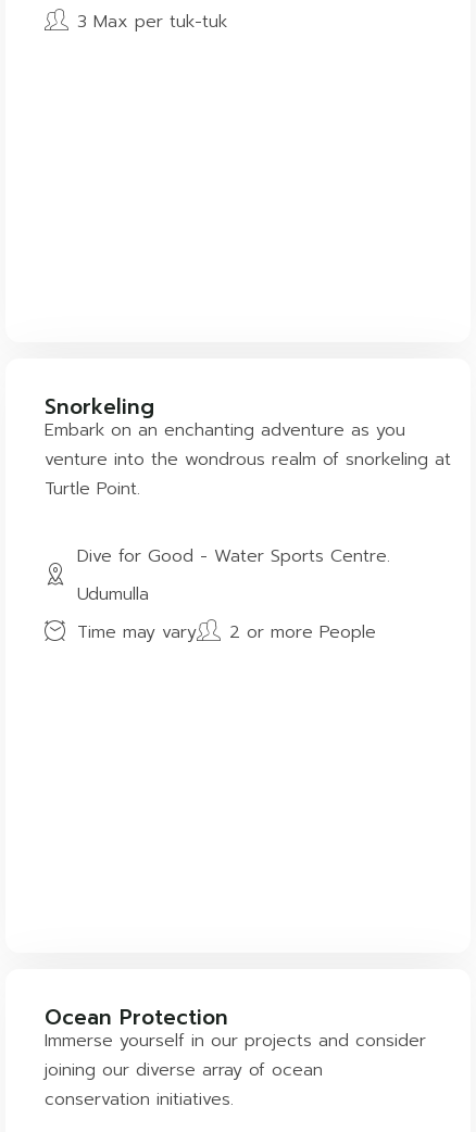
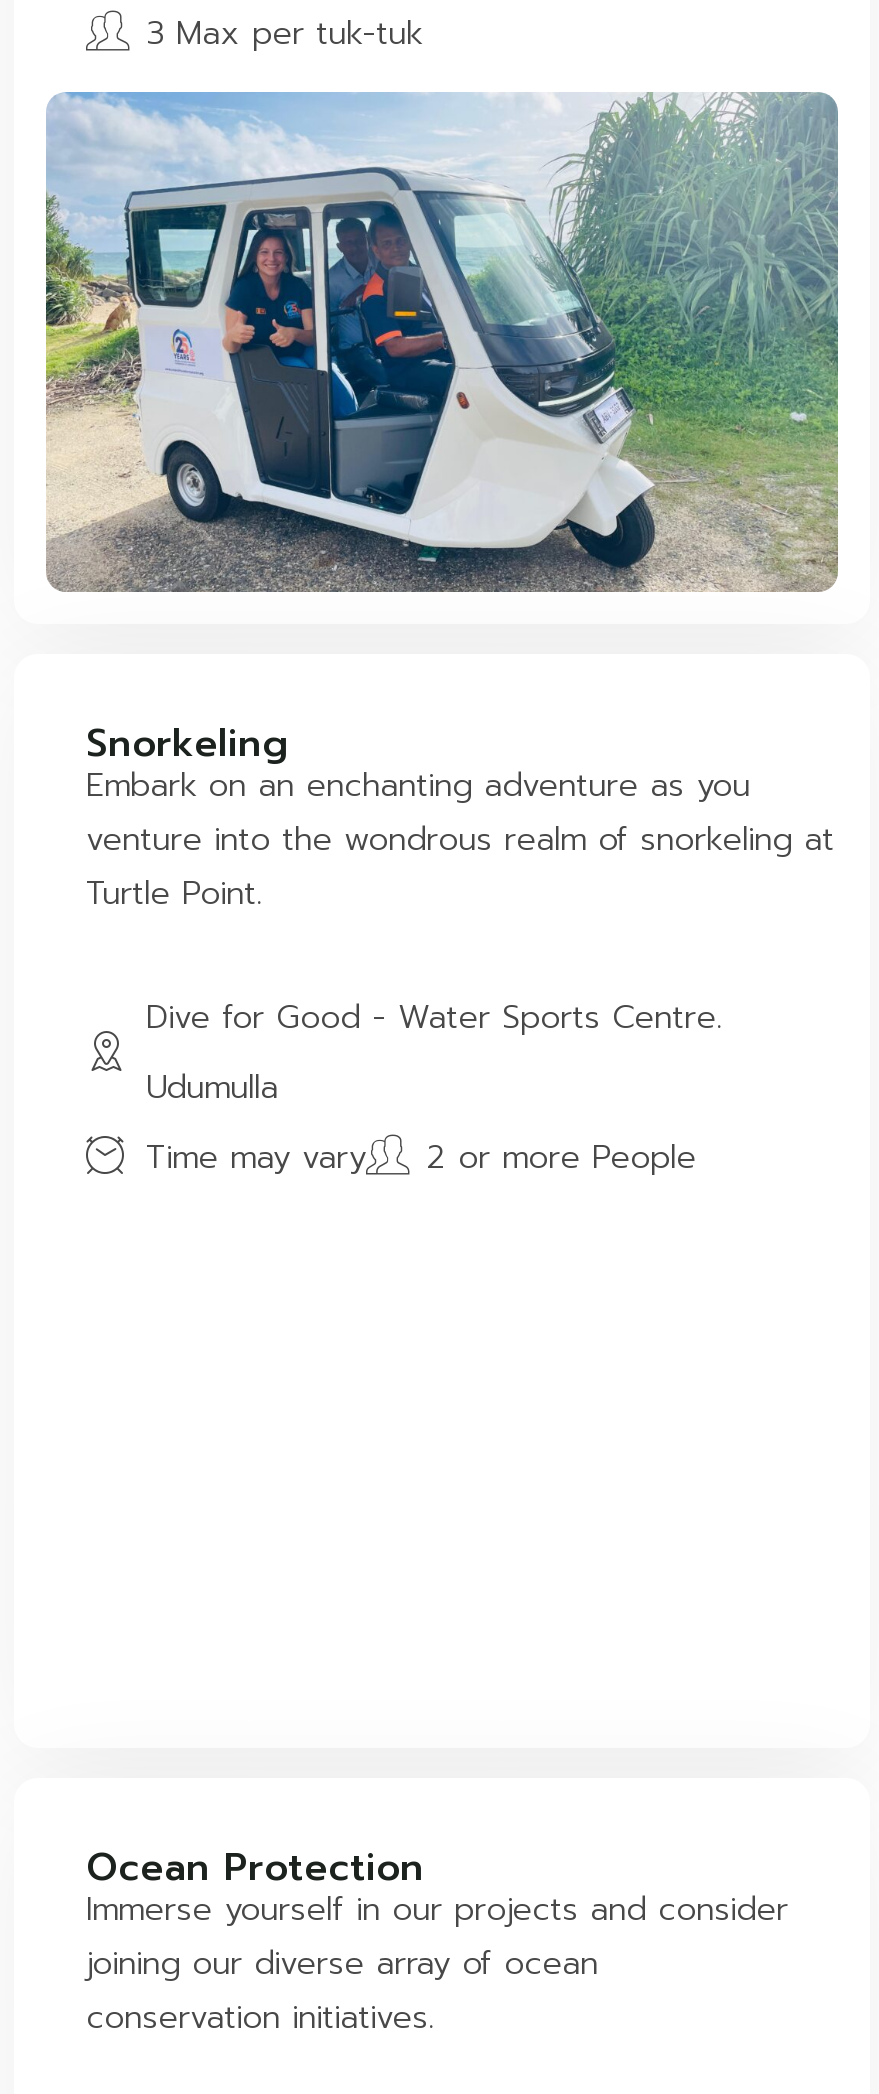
+ [image]
